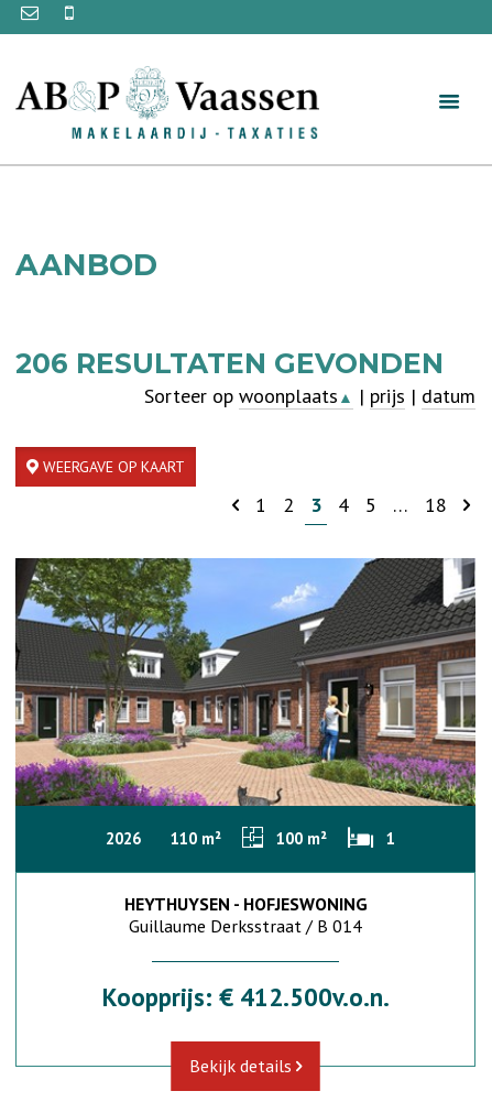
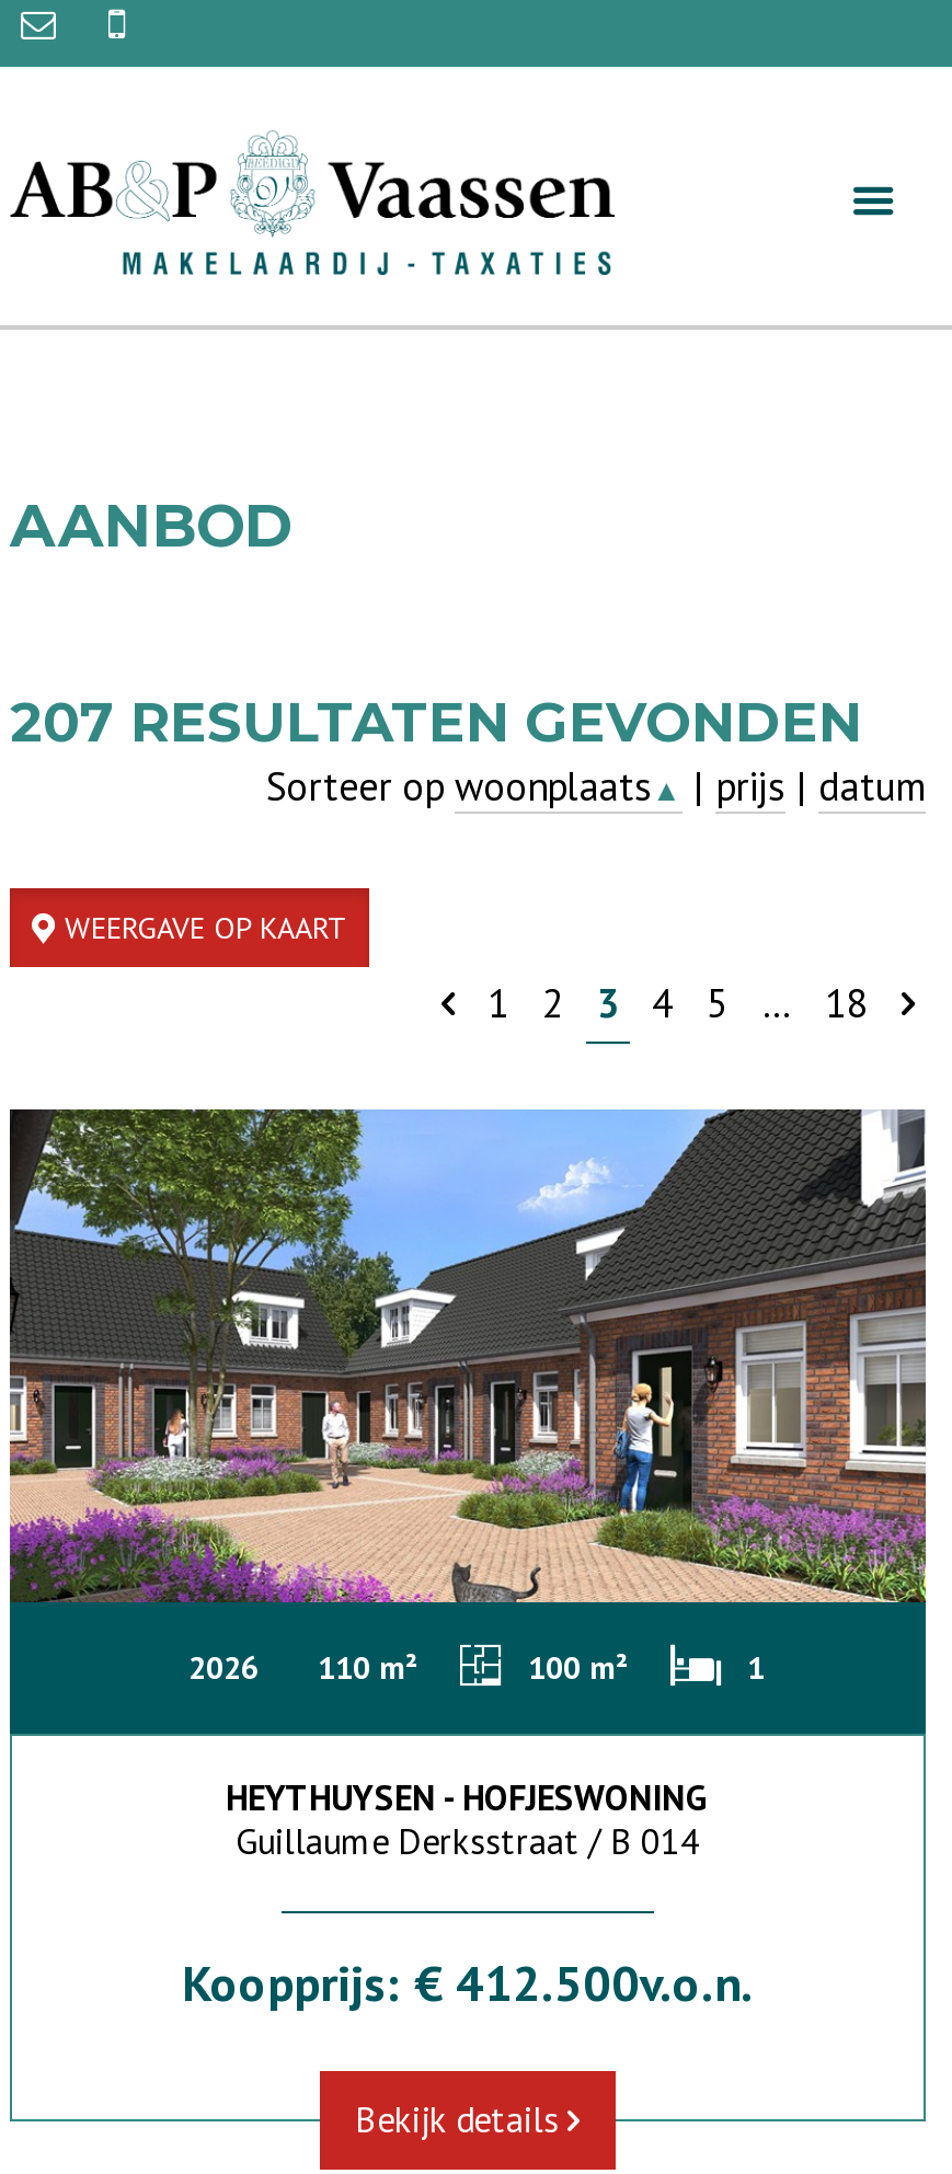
- 206 RESULTATEN GEVONDEN
+ 207 RESULTATEN GEVONDEN
